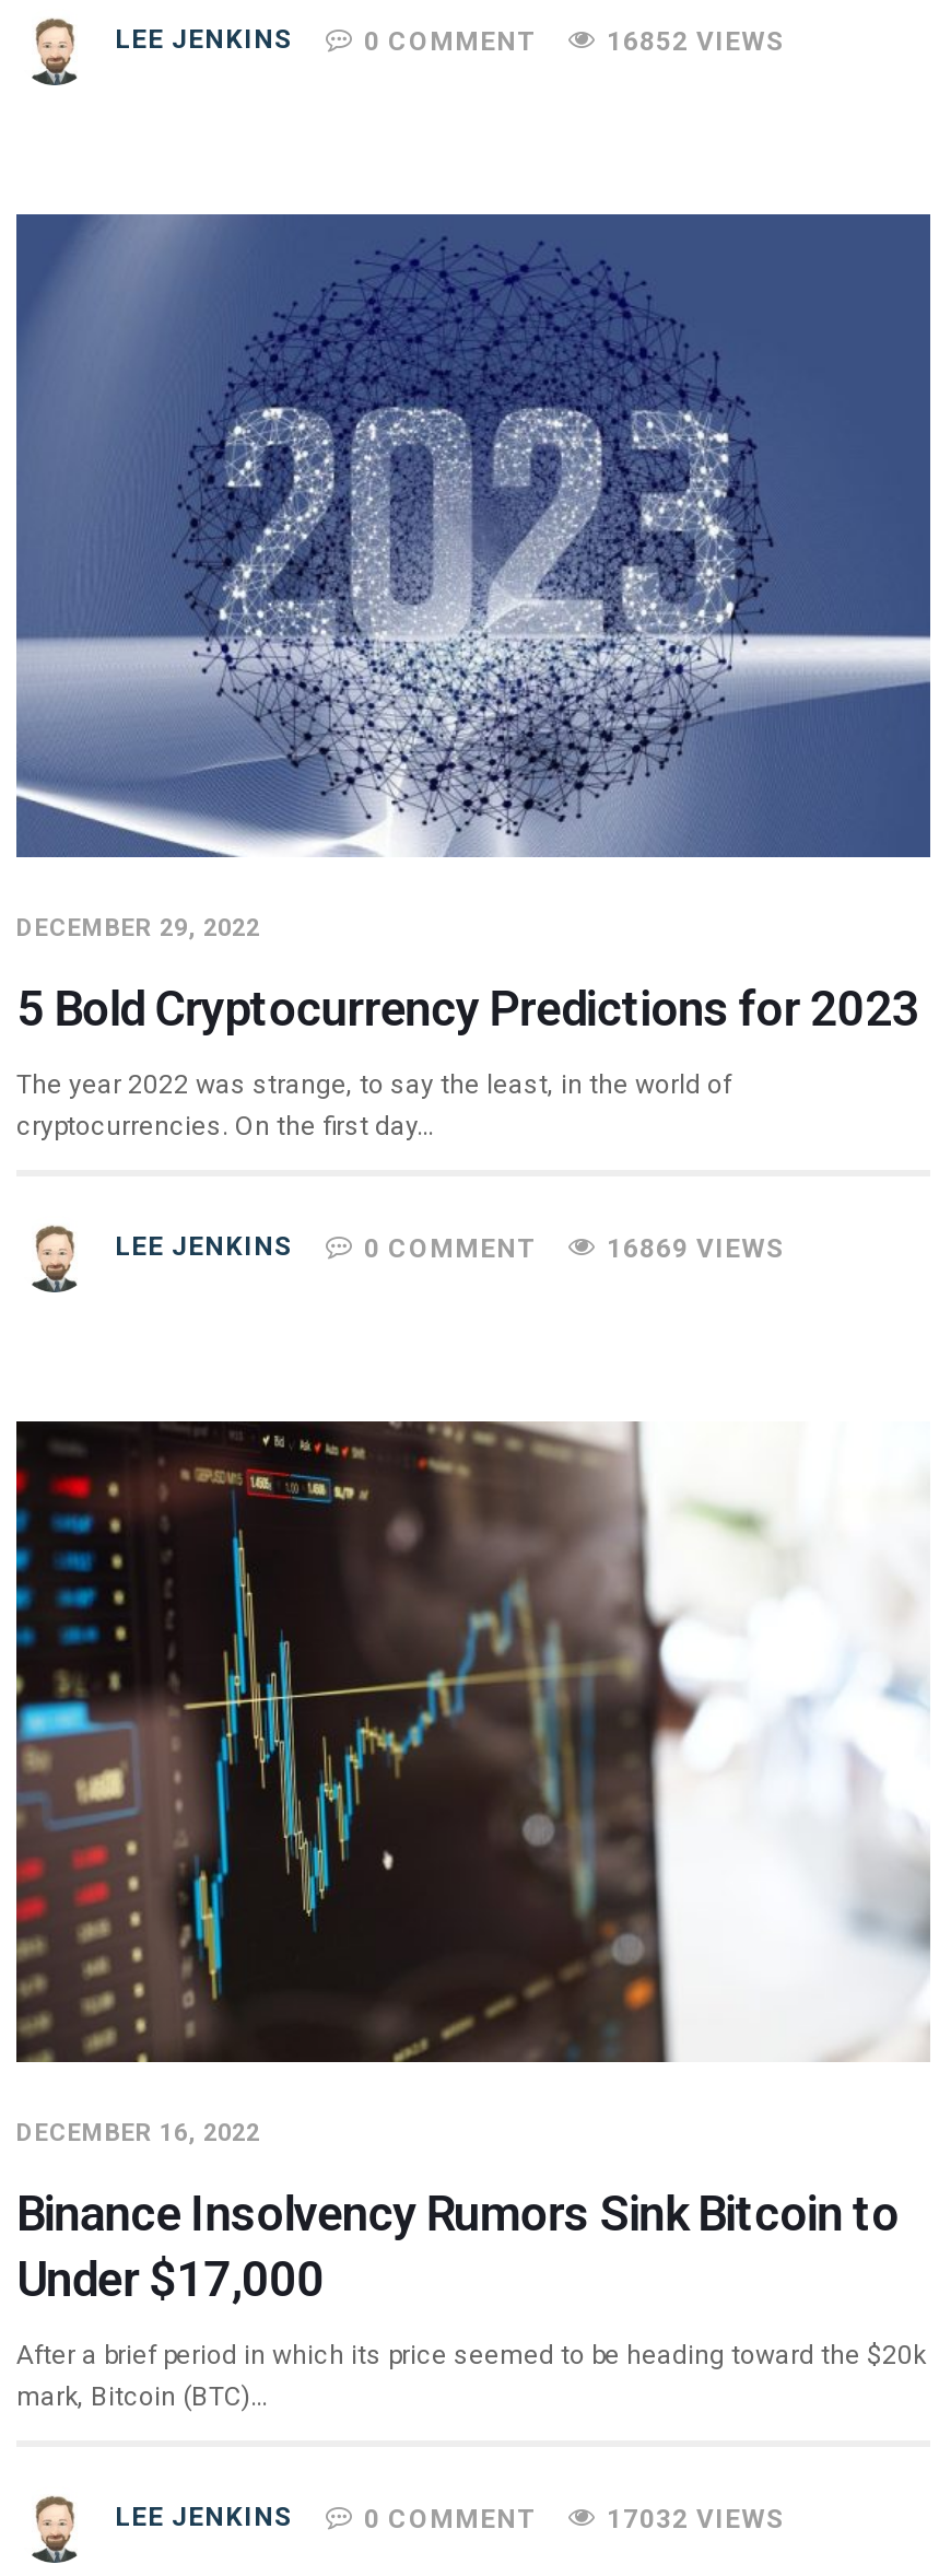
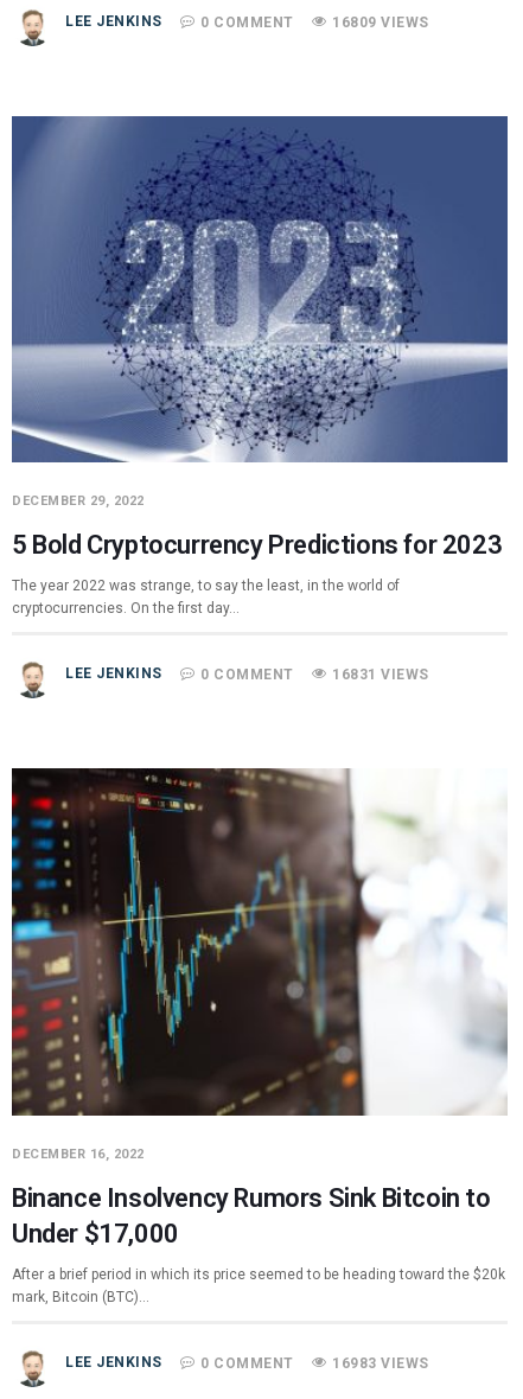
- 16852 VIEWS
+ 16809 VIEWS

- 16869 VIEWS
+ 16831 VIEWS

- 17032 VIEWS
+ 16983 VIEWS
